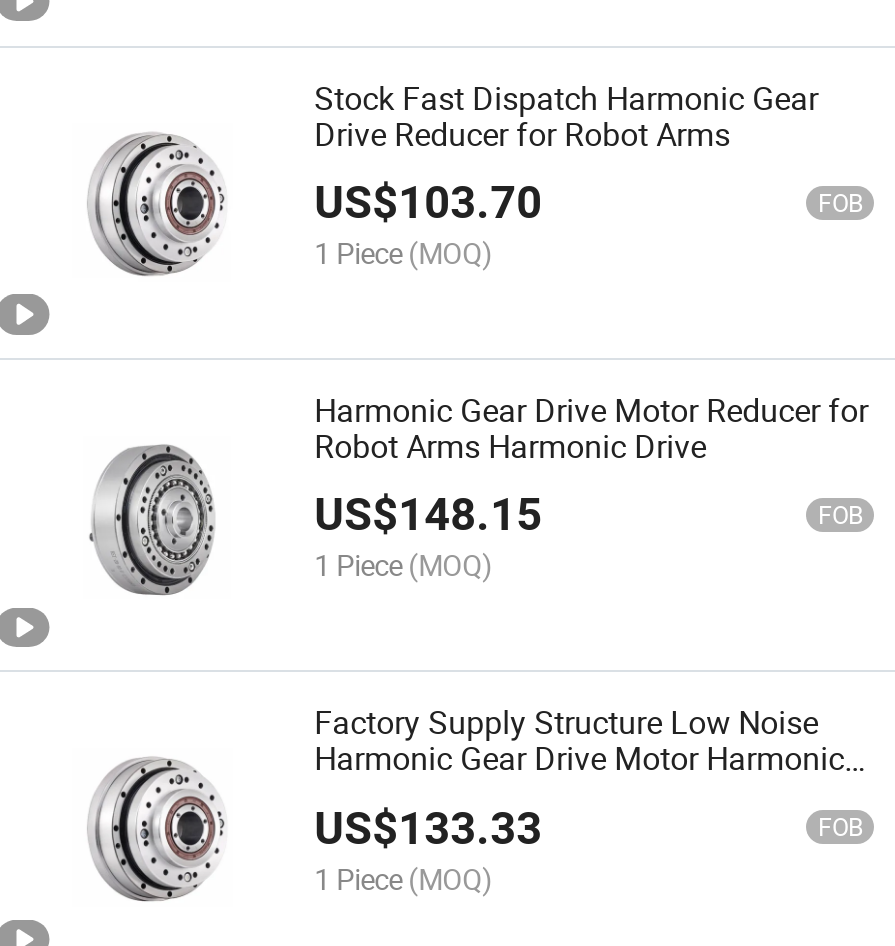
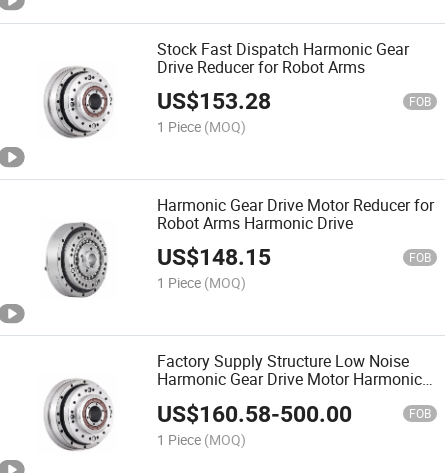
- US$103.70
+ US$153.28

- US$133.33
+ US$160.58-500.00
